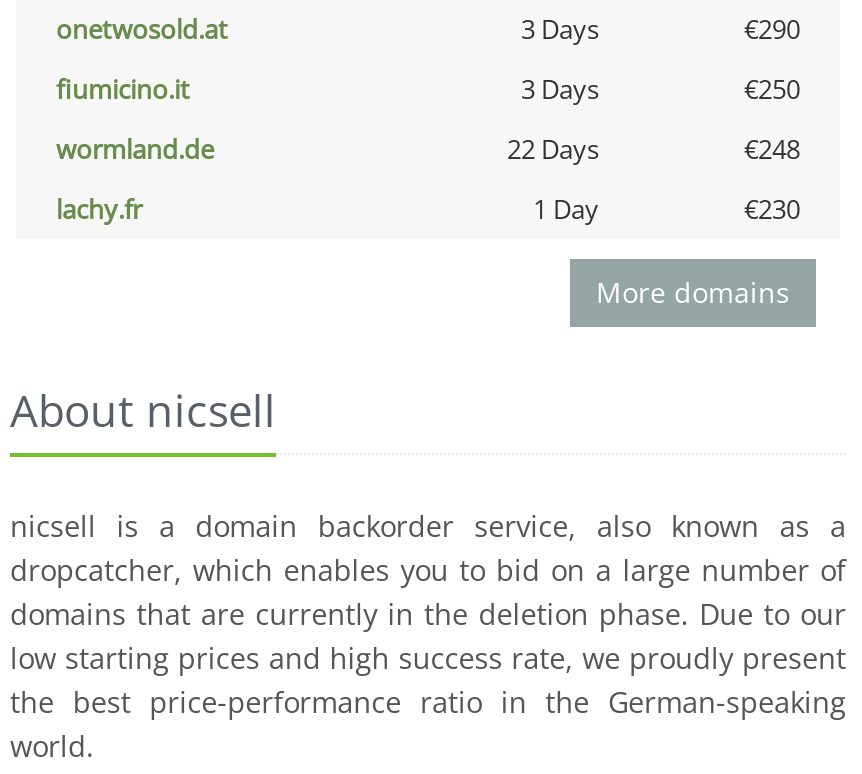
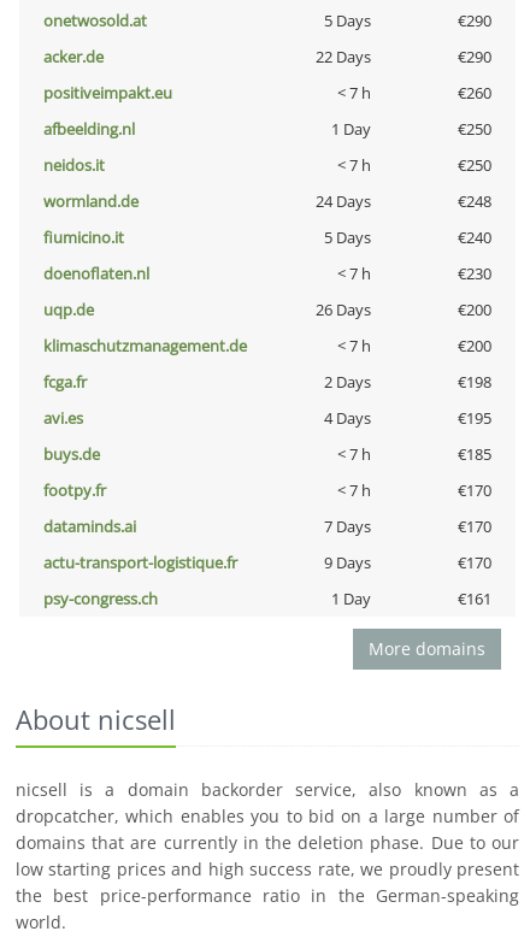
- 3 Days
+ 5 Days

- fiumicino.it
- 3 Days
+ acker.de
+ 22 Days
+ €290
+ positiveimpakt.eu
+ < 7 h
+ €260
+ afbeelding.nl
+ 1 Day
+ €250
+ neidos.it
+ < 7 h

- 22 Days
+ 24 Days

- lachy.fr
- 1 Day
+ fiumicino.it
+ 5 Days
+ €240
+ doenoflaten.nl
+ < 7 h

+ uqp.de
+ 26 Days
+ €200
+ klimaschutzmanagement.de
+ < 7 h
+ €200
+ fcga.fr
+ 2 Days
+ €198
+ avi.es
+ 4 Days
+ €195
+ buys.de
+ < 7 h
+ €185
+ footpy.fr
+ < 7 h
+ €170
+ dataminds.ai
+ 7 Days
+ €170
+ actu-transport-logistique.fr
+ 9 Days
+ €170
+ psy-congress.ch
+ 1 Day
+ €161
